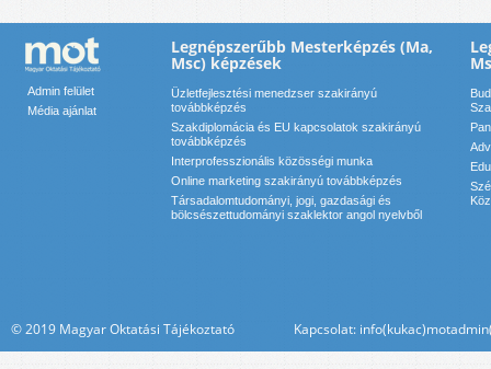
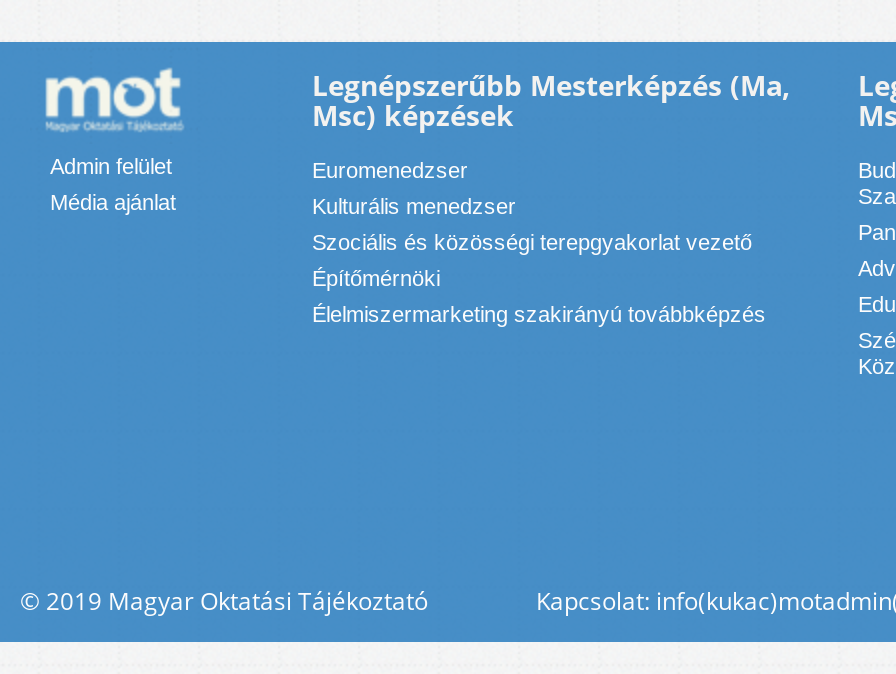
- Üzletfejlesztési menedzser szakirányú
- továbbképzés
+ Euromenedzser

- Szakdiplomácia és EU kapcsolatok szakirányú
- továbbképzés
+ Kulturális menedzser

- Interprofesszionális közösségi munka
+ Szociális és közösségi terepgyakorlat vezető

- Online marketing szakirányú továbbképzés
+ Építőmérnöki

- Társadalomtudományi, jogi, gazdasági és
- bölcsészettudományi szaklektor angol nyelvből
+ Élelmiszermarketing szakirányú továbbképzés
